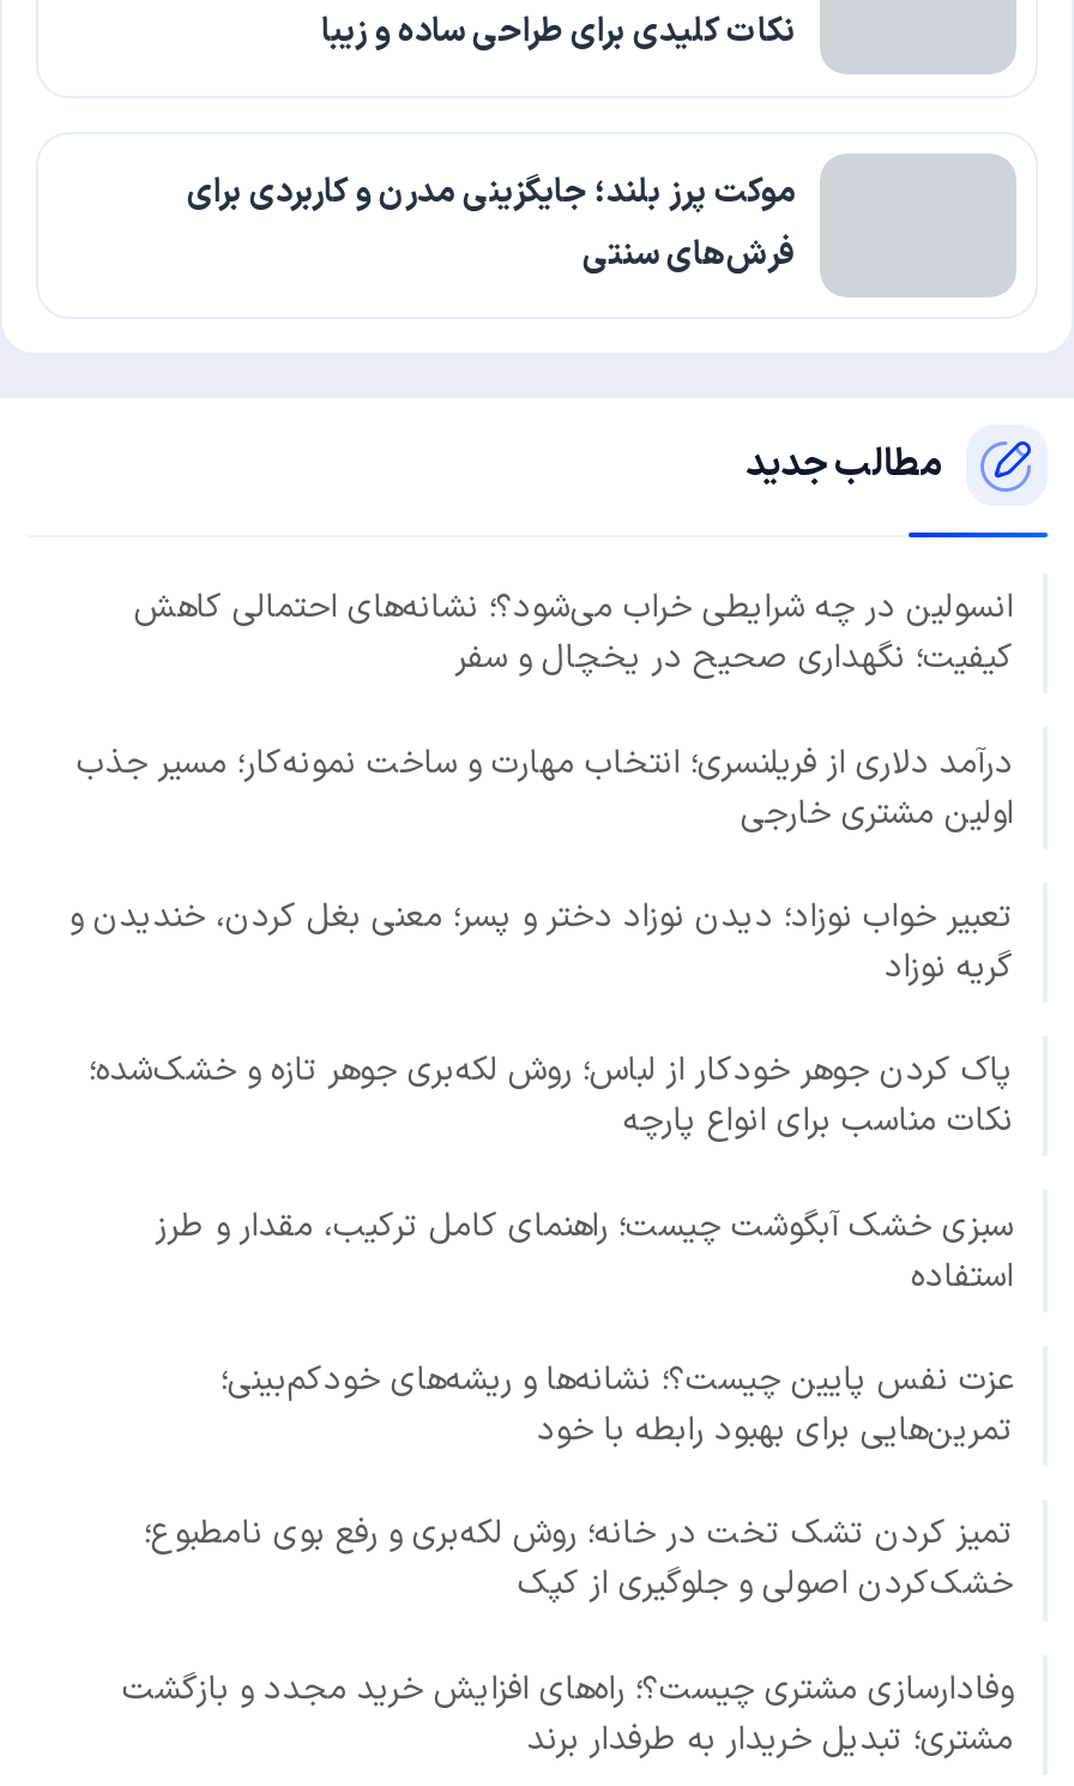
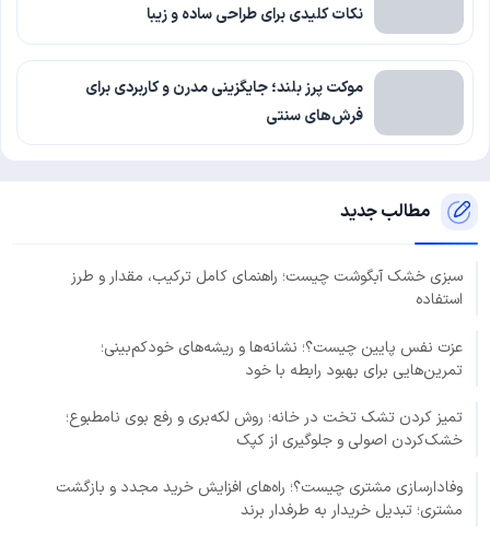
- انسولین در چه شرایطی خراب می‌شود؟؛ نشانه‌های احتمالی کاهش
- کیفیت؛ نگهداری صحیح در یخچال و سفر
- درآمد دلاری از فریلنسری؛ انتخاب مهارت و ساخت نمونه‌کار؛ مسیر جذب
- اولین مشتری خارجی
- تعبیر خواب نوزاد؛ دیدن نوزاد دختر و پسر؛ معنی بغل کردن، خندیدن و
- گریه نوزاد
- پاک کردن جوهر خودکار از لباس؛ روش لکه‌بری جوهر تازه و خشک‌شده؛
- نکات مناسب برای انواع پارچه
